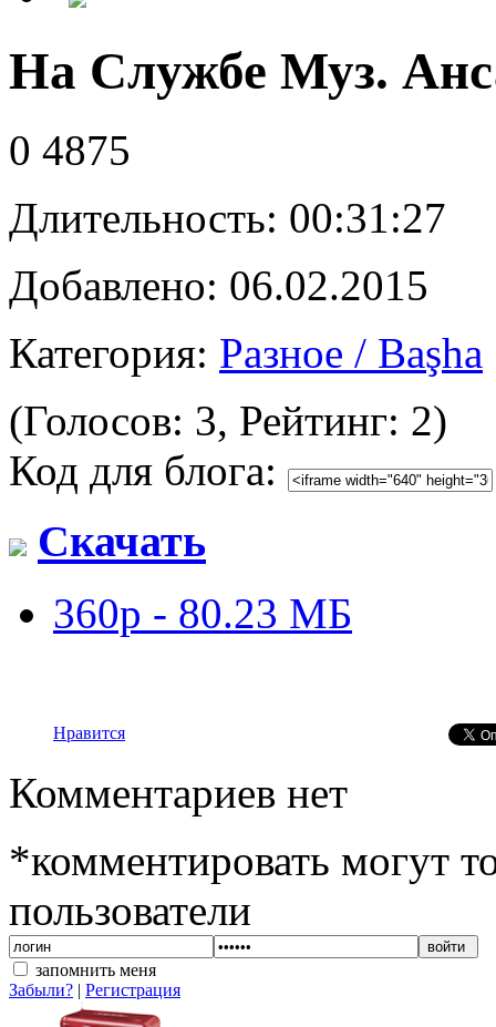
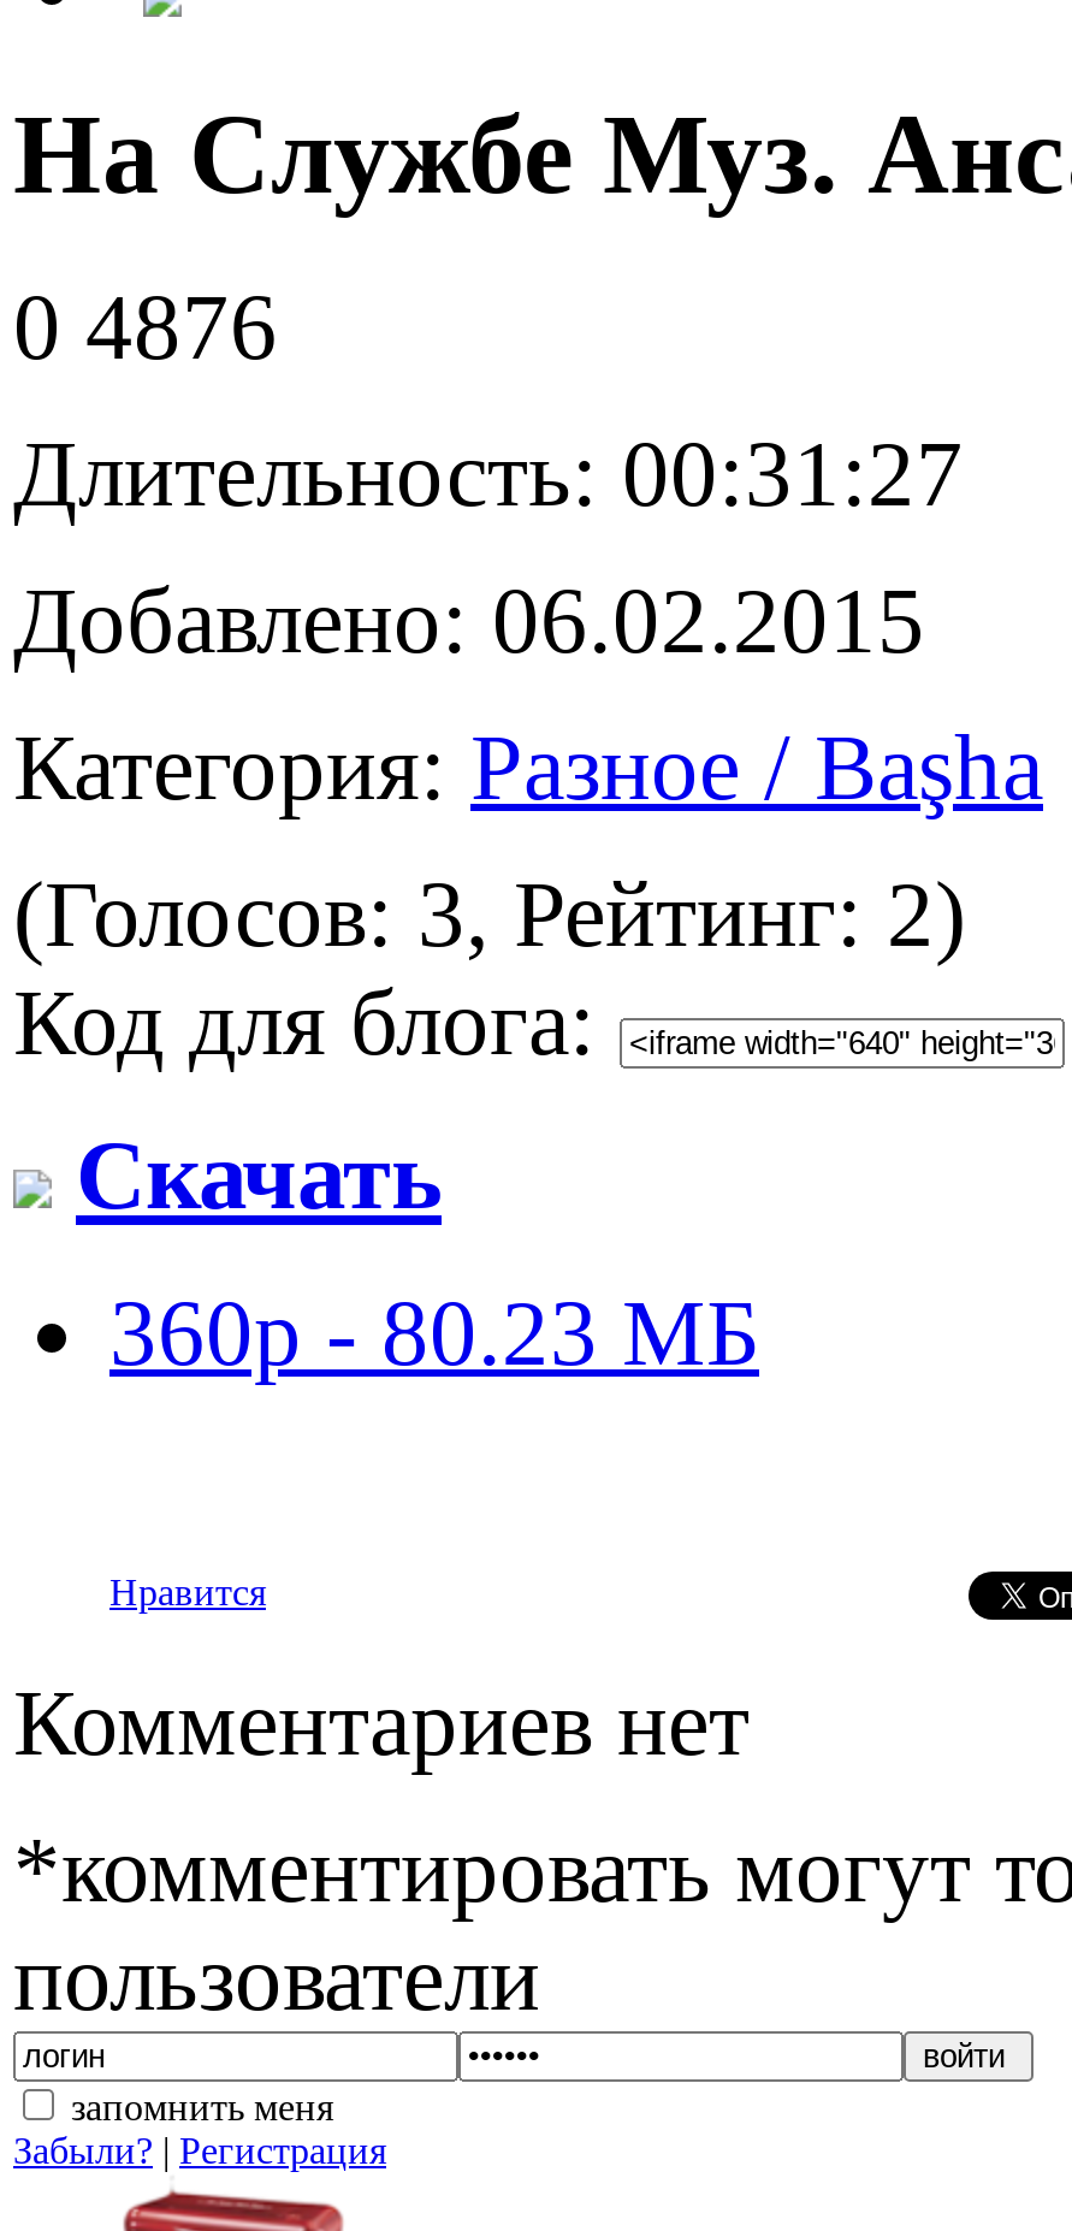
- 0 4875
+ 0 4876
